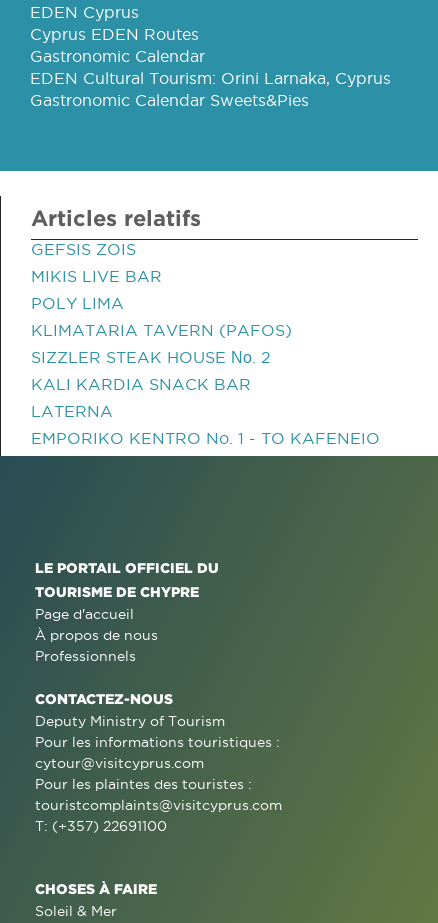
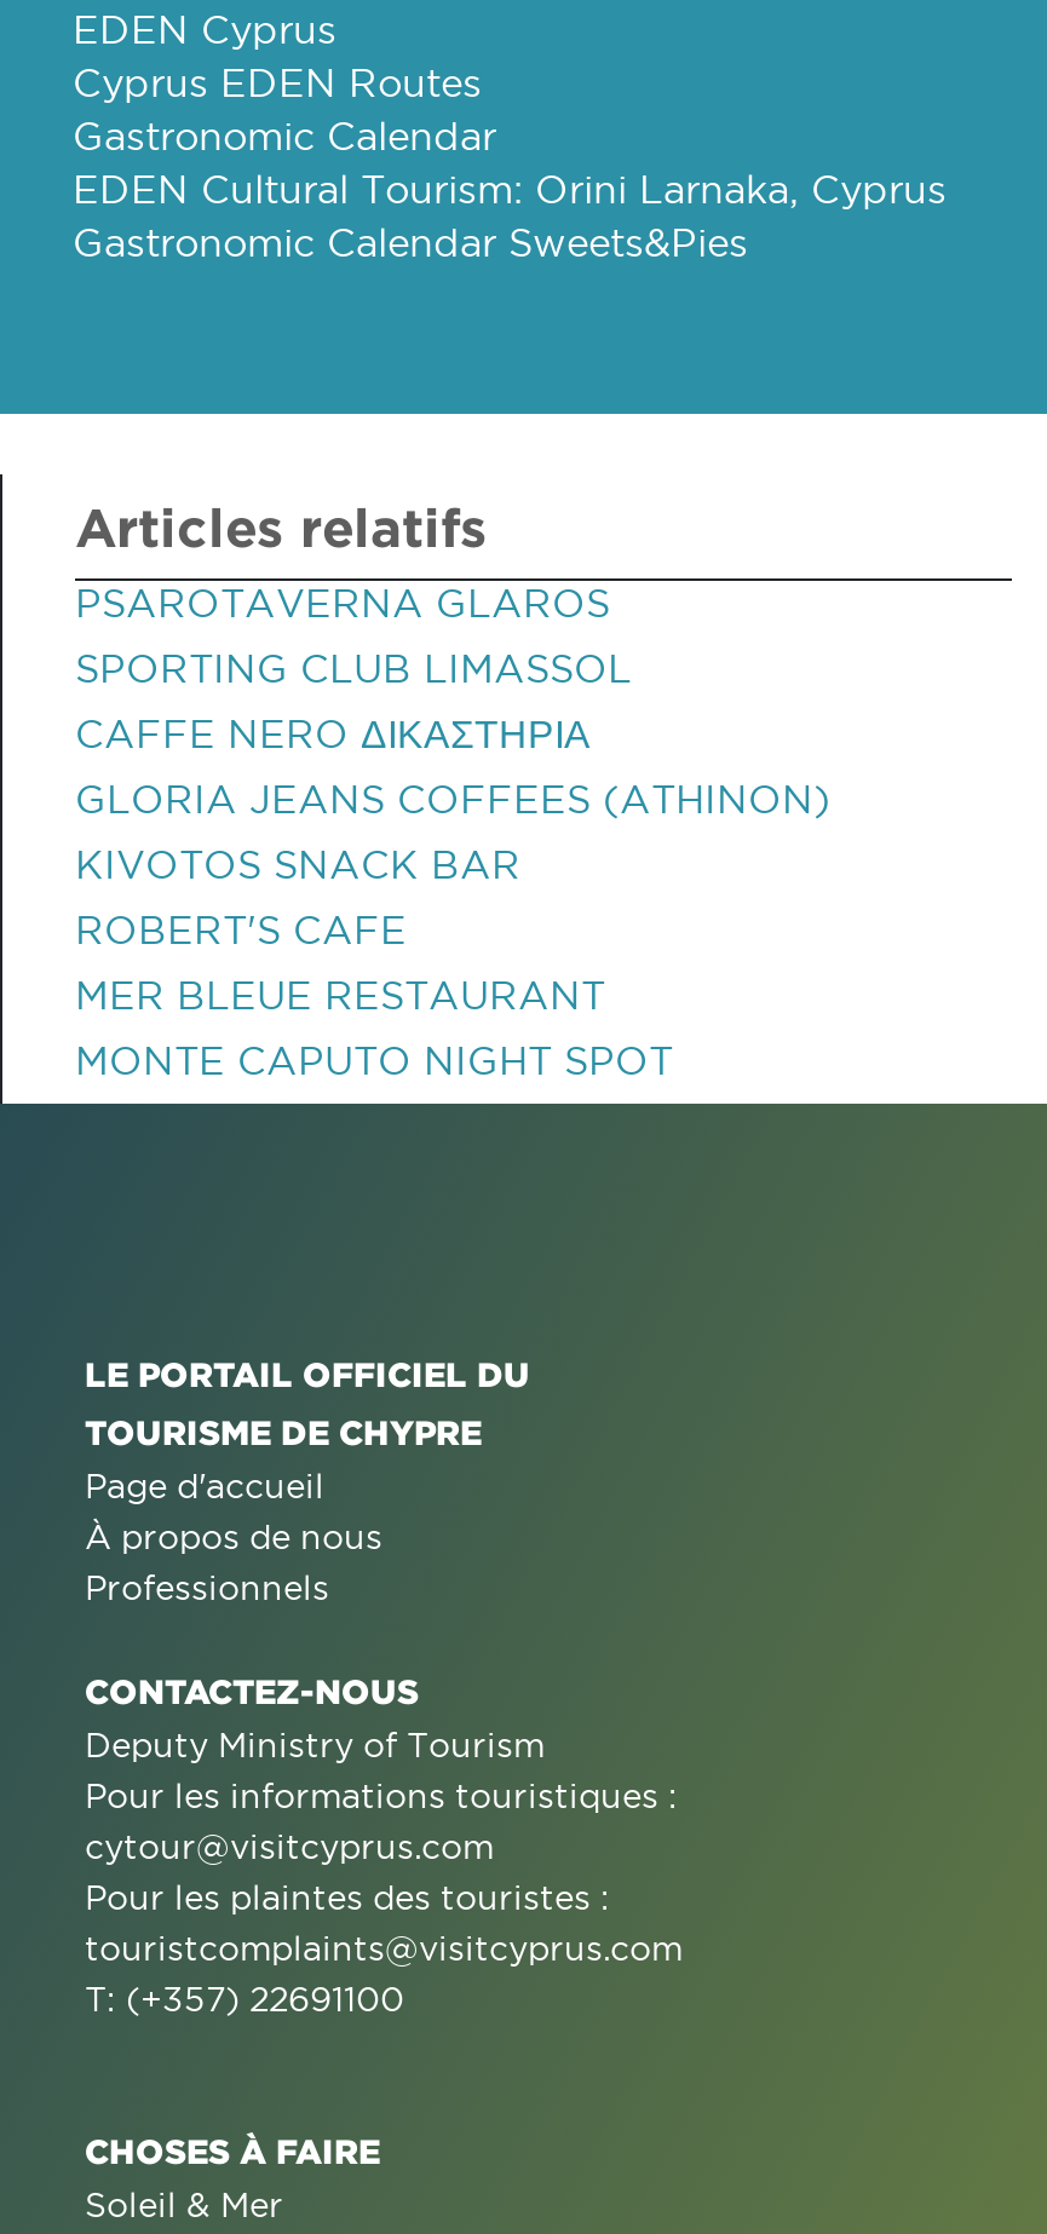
- GEFSIS ZOIS
+ PSAROTAVERNA GLAROS

- MIKIS LIVE BAR
+ SPORTING CLUB LIMASSOL

- POLY LIMA
+ CAFFE NERO ΔΙΚΑΣΤΗΡΙΑ

- KLIMATARIA TAVERN (PAFOS)
+ GLORIA JEANS COFFEES (ATHINON)

- SIZZLER STEAK HOUSE Νο. 2
+ KIVOTOS SNACK BAR

- KALI KARDIA SNACK BAR
+ ROBERT'S CAFE

- LATERNA
+ MER BLEUE RESTAURANT

- EMPORIKO KENTRO No. 1 - TO KAFENEIO
+ MONTE CAPUTO NIGHT SPOT
